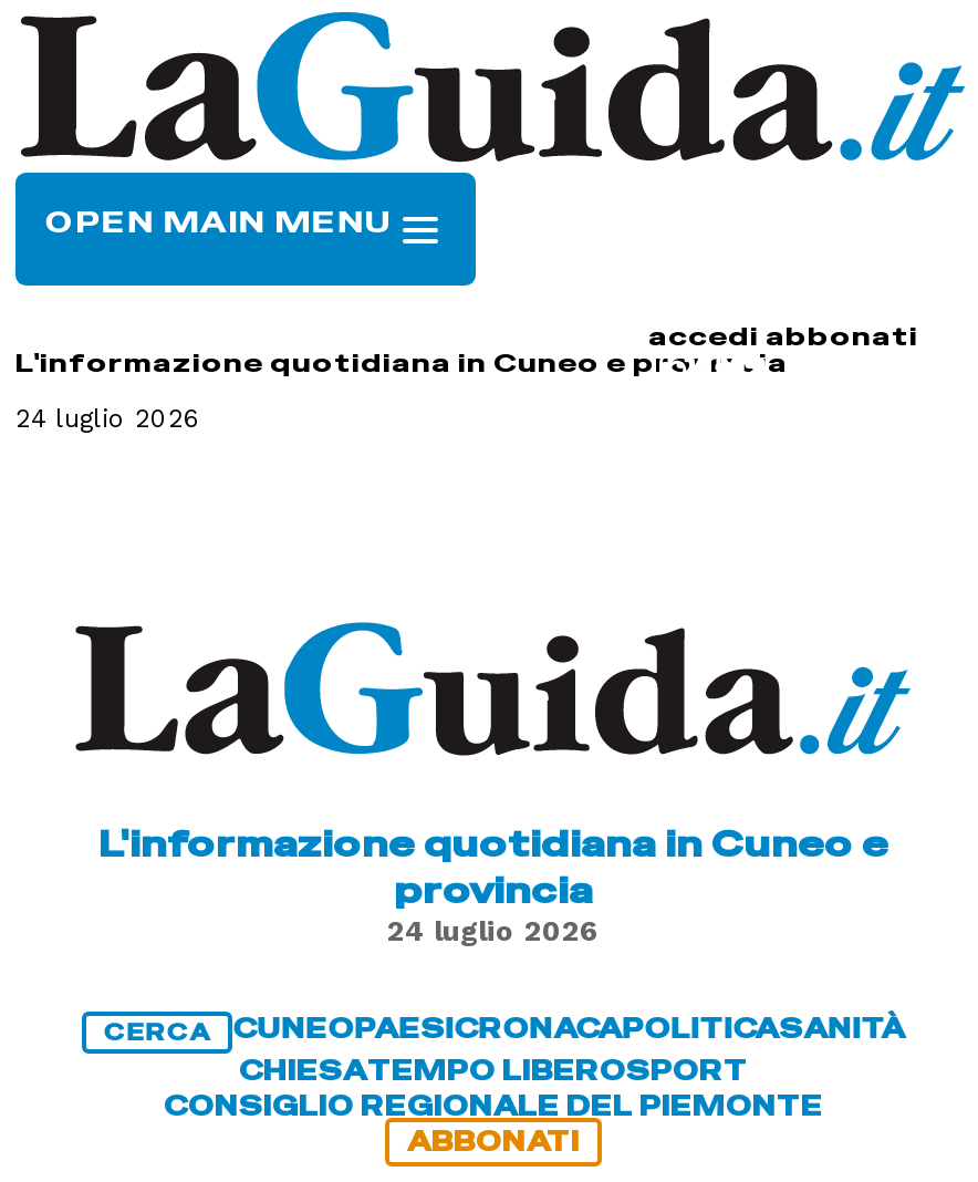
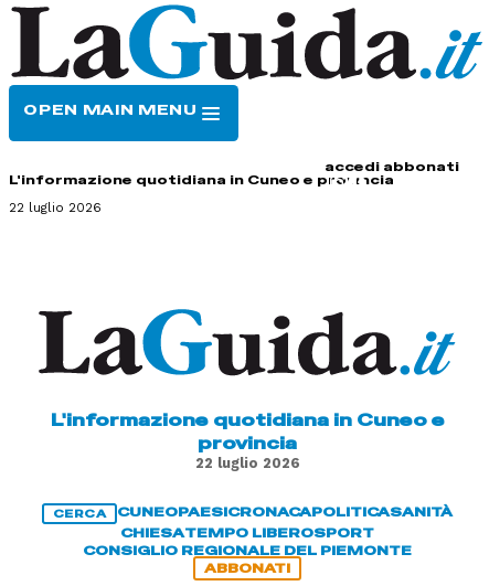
- 24 luglio 2026
+ 22 luglio 2026

- 24 luglio 2026
+ 22 luglio 2026
